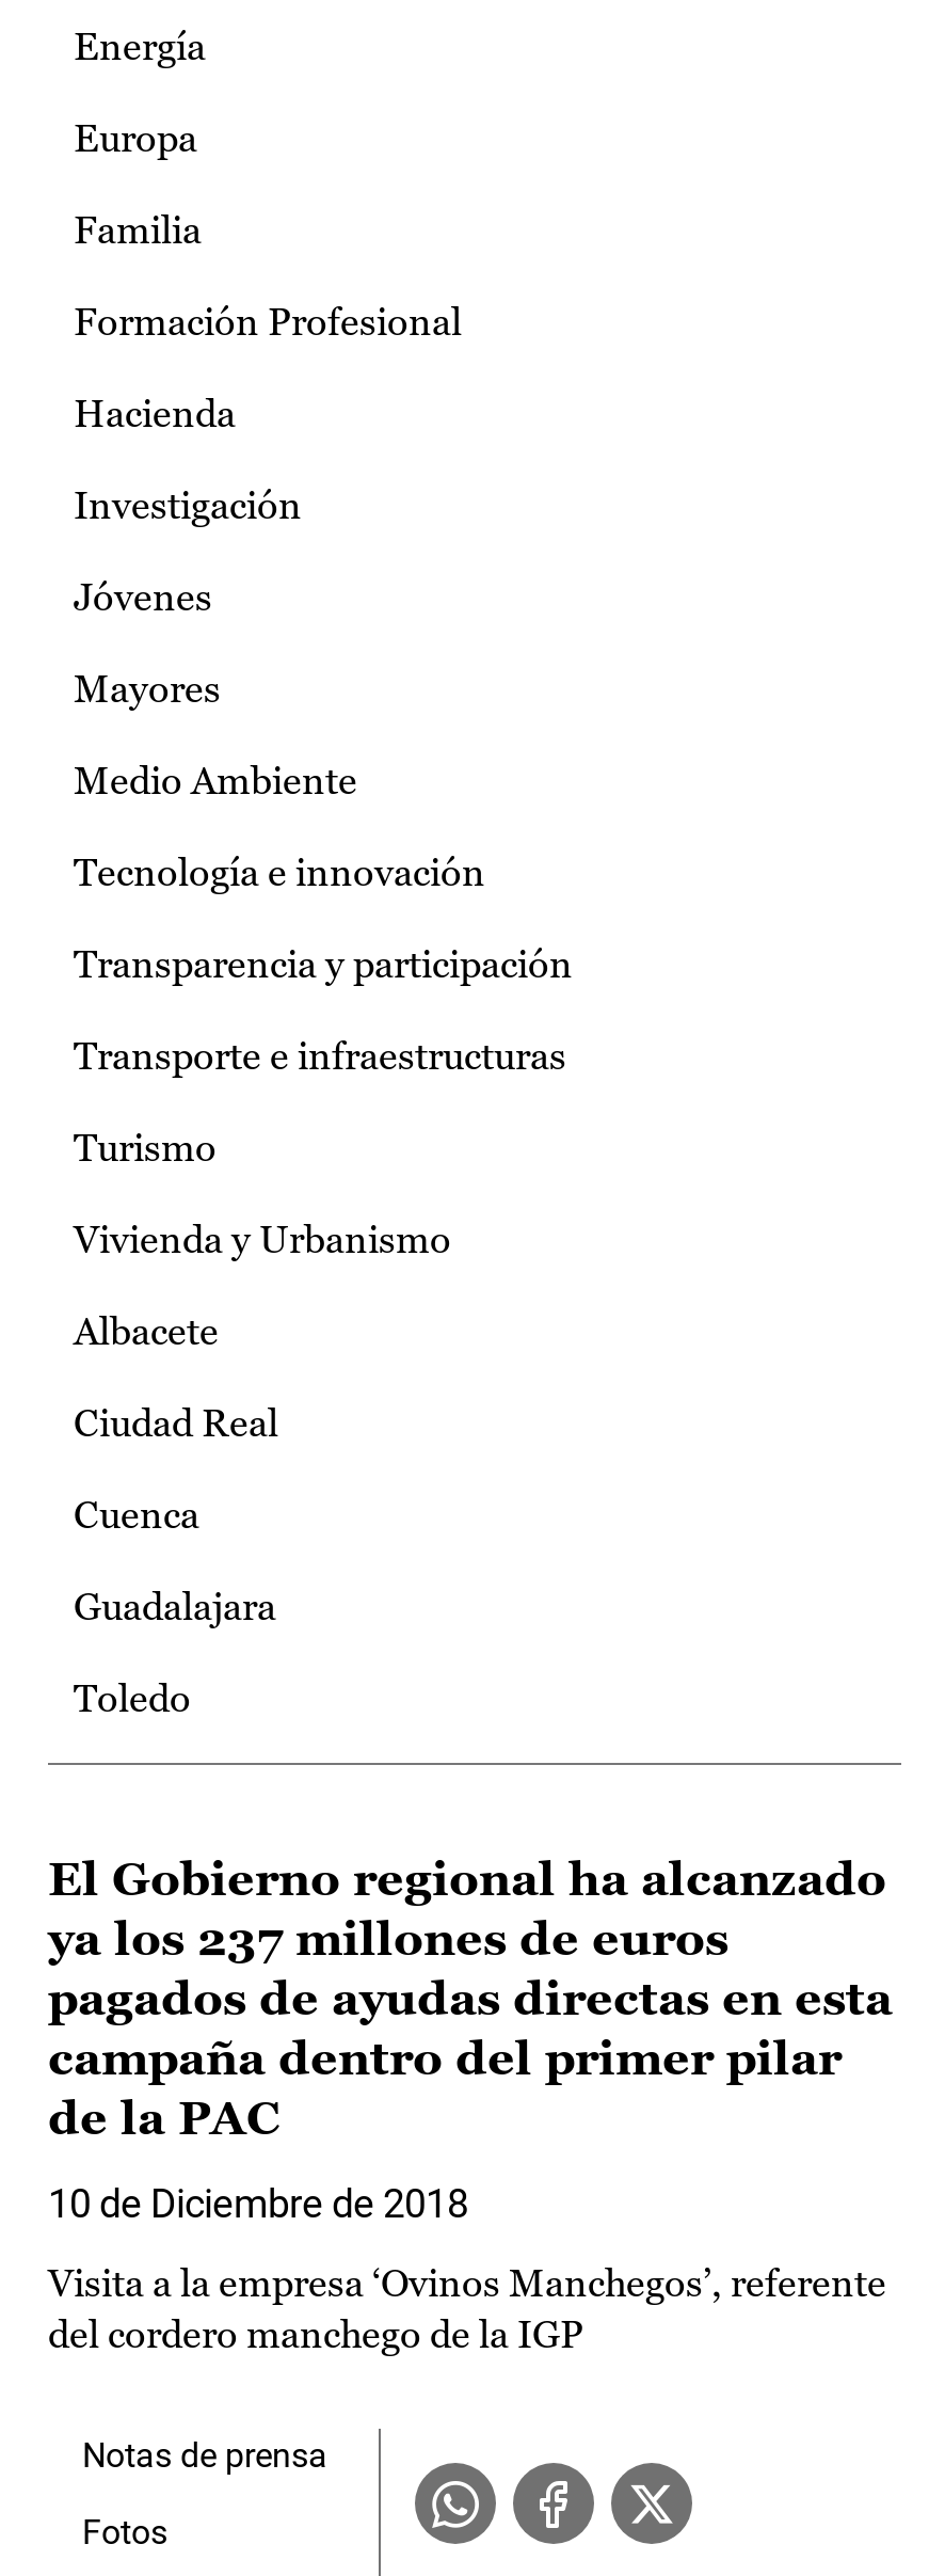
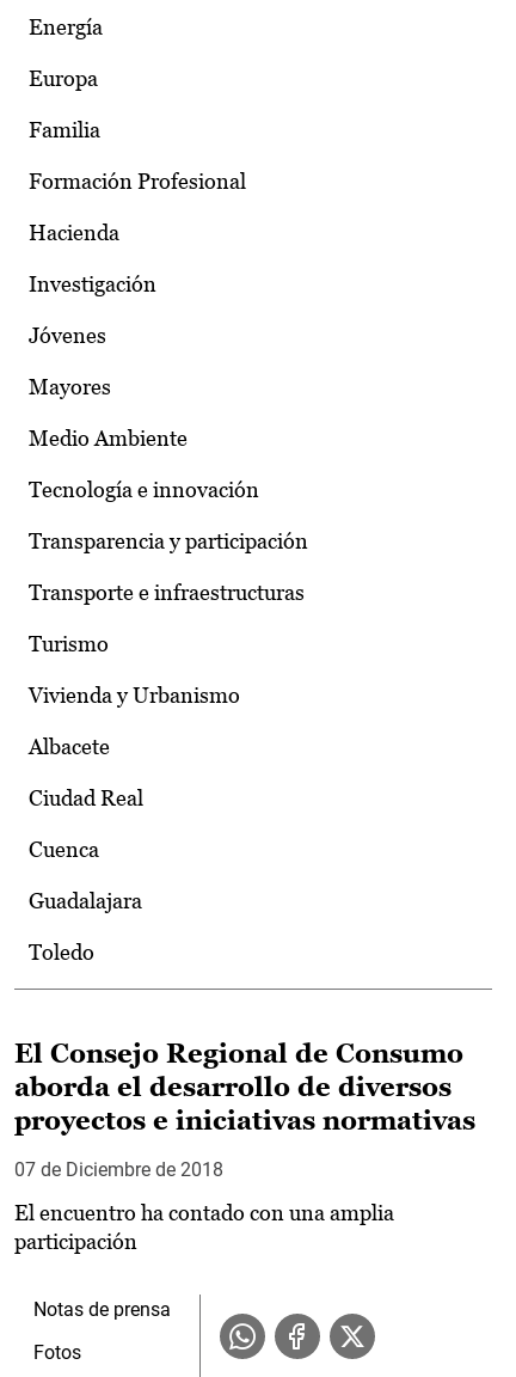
- El Gobierno regional ha alcanzado
- ya los 237 millones de euros
- pagados de ayudas directas en esta
- campaña dentro del primer pilar
- de la PAC
+ El Consejo Regional de Consumo
+ aborda el desarrollo de diversos
+ proyectos e iniciativas normativas

- 10 de Diciembre de 2018
+ 07 de Diciembre de 2018

- Visita a la empresa ‘Ovinos Manchegos’, referente
- del cordero manchego de la IGP
+ El encuentro ha contado con una amplia
+ participación
